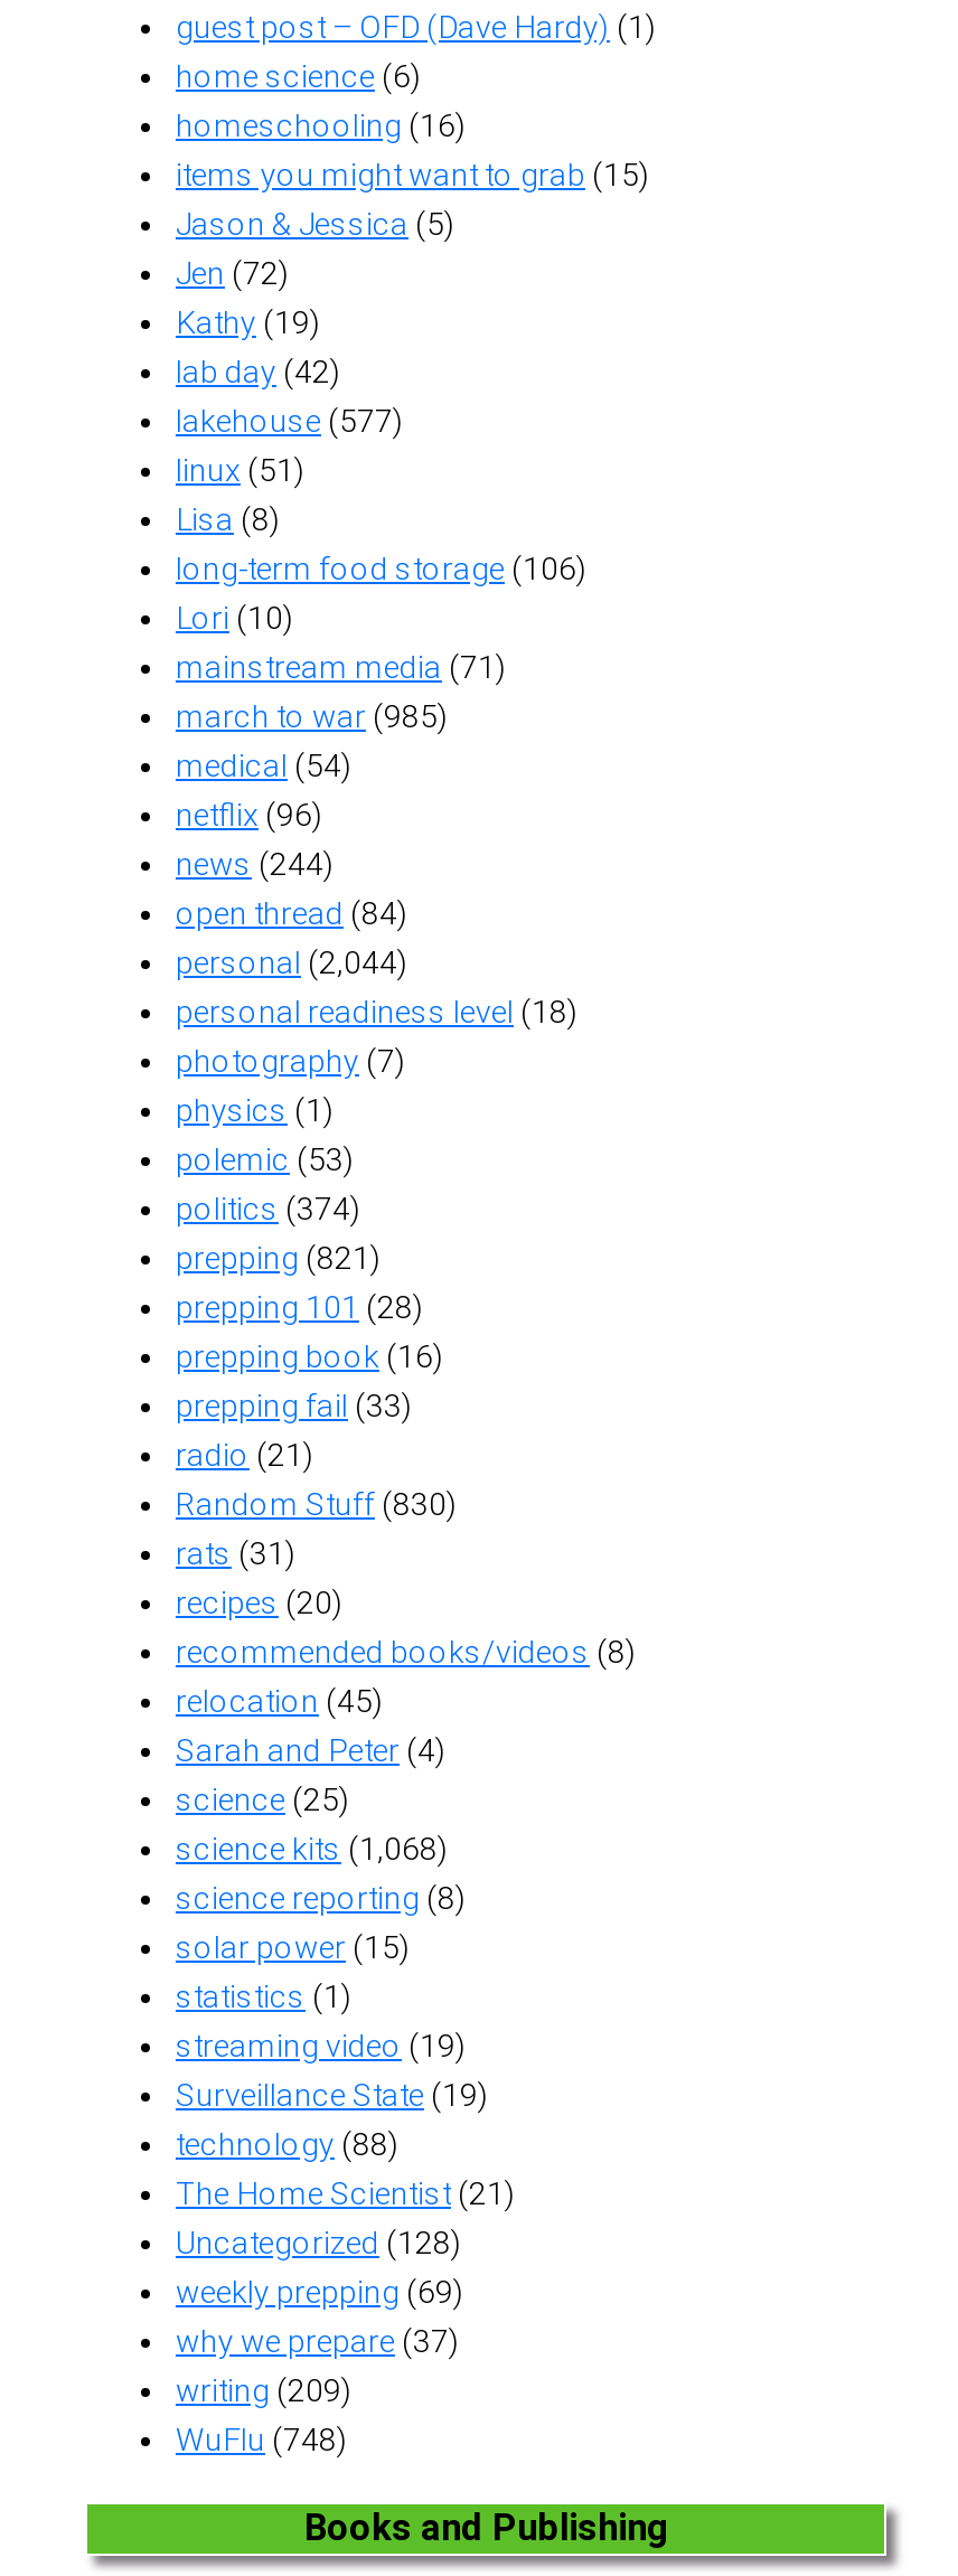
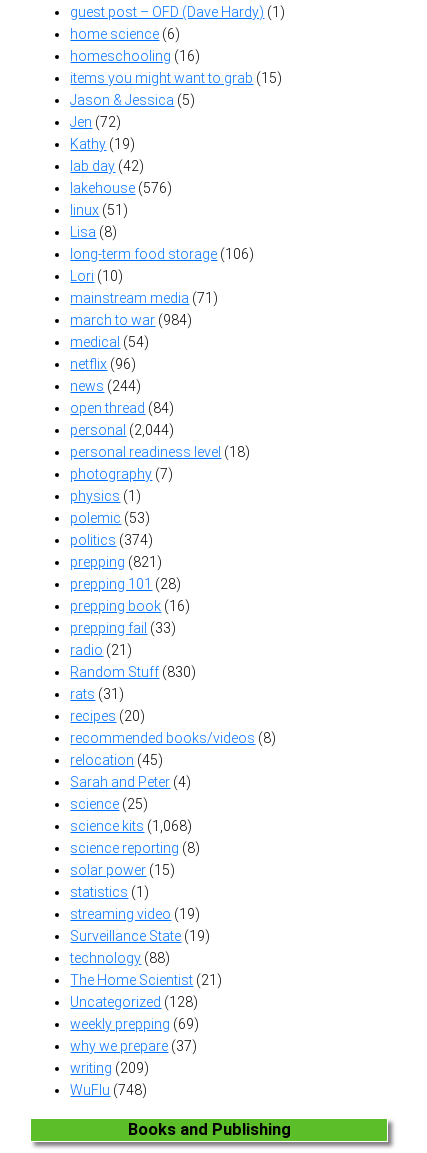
- lakehouse (577)
+ lakehouse (576)

- march to war (985)
+ march to war (984)
